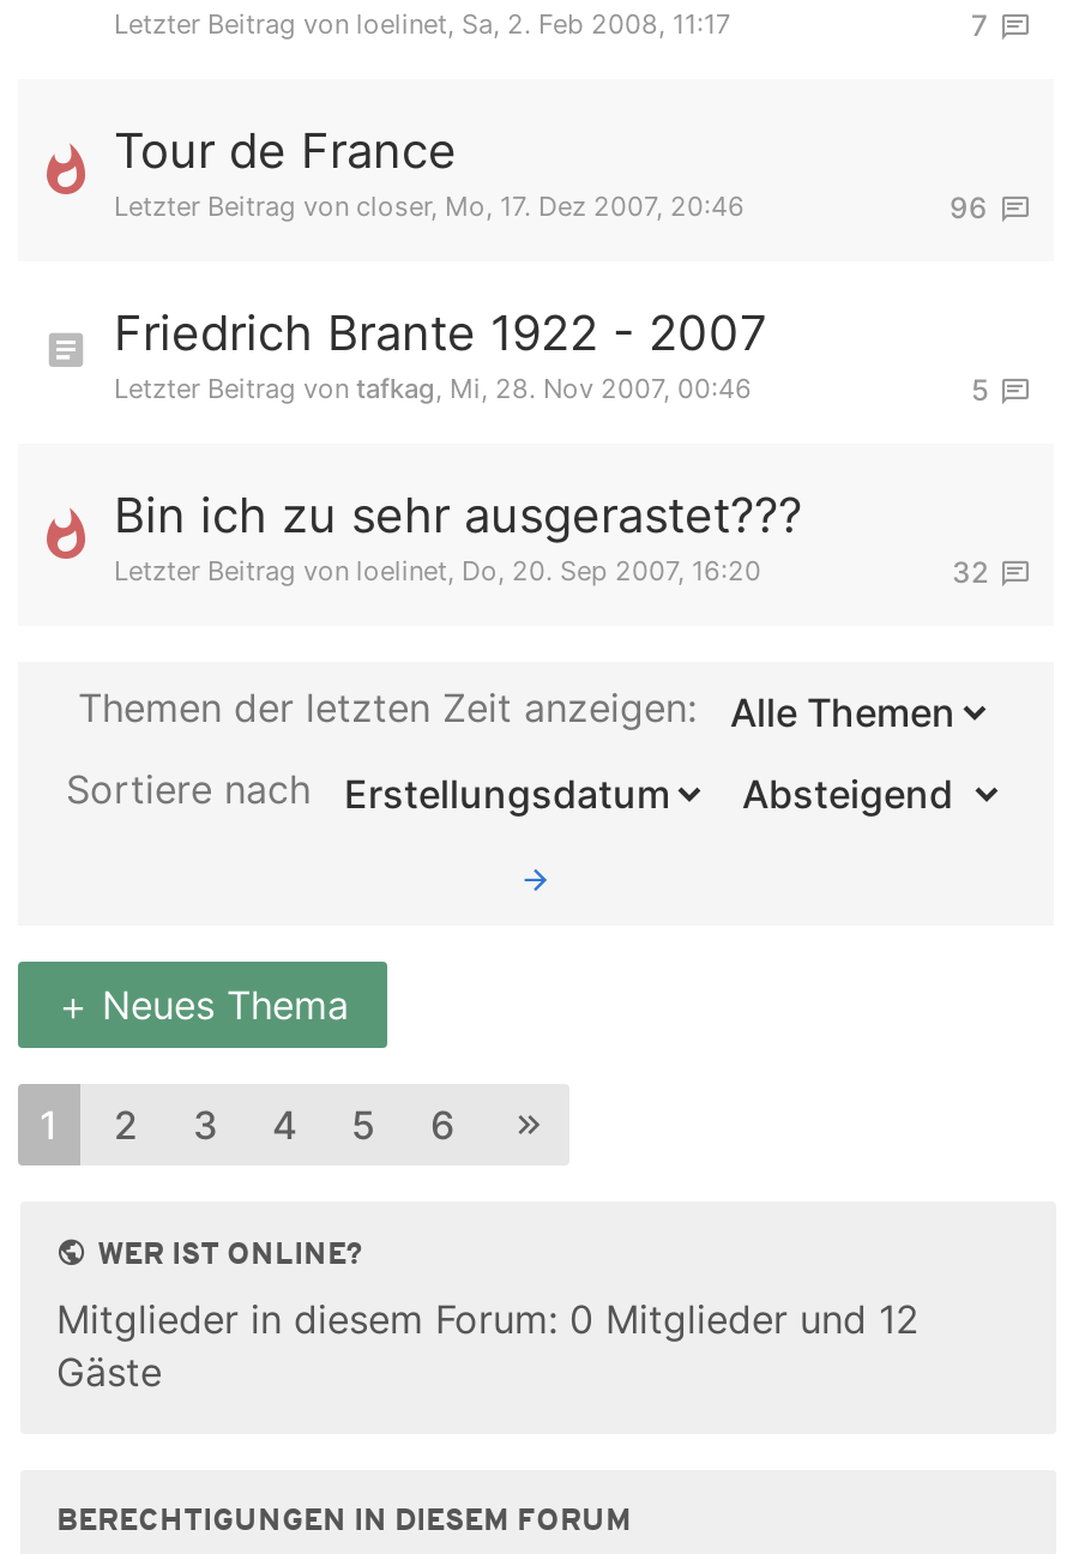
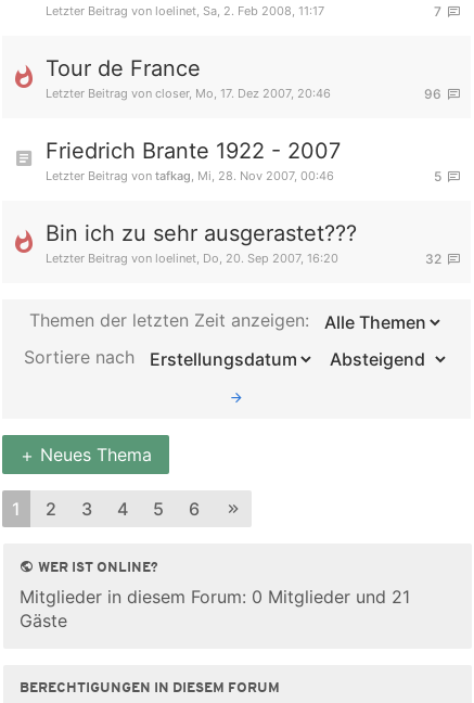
- Mitglieder in diesem Forum: 0 Mitglieder und 12
+ Mitglieder in diesem Forum: 0 Mitglieder und 21
